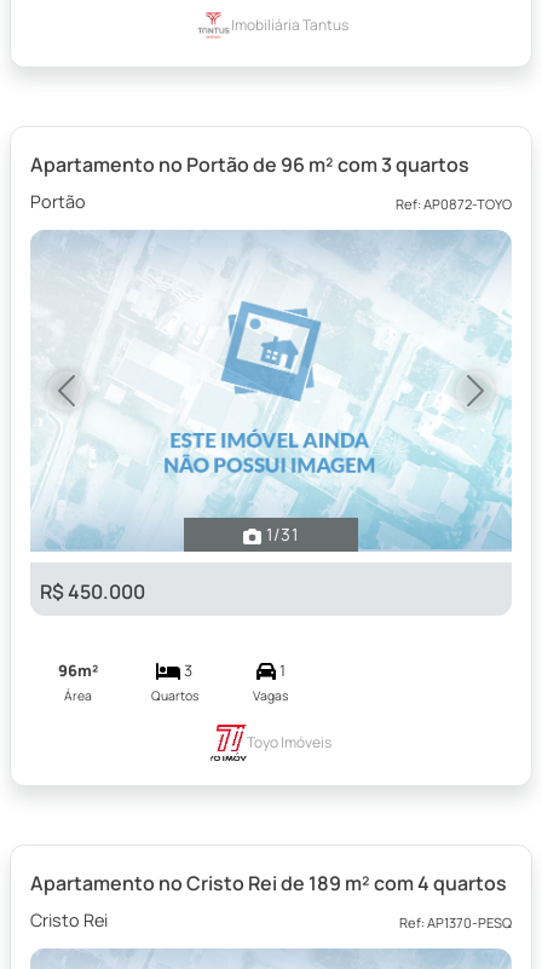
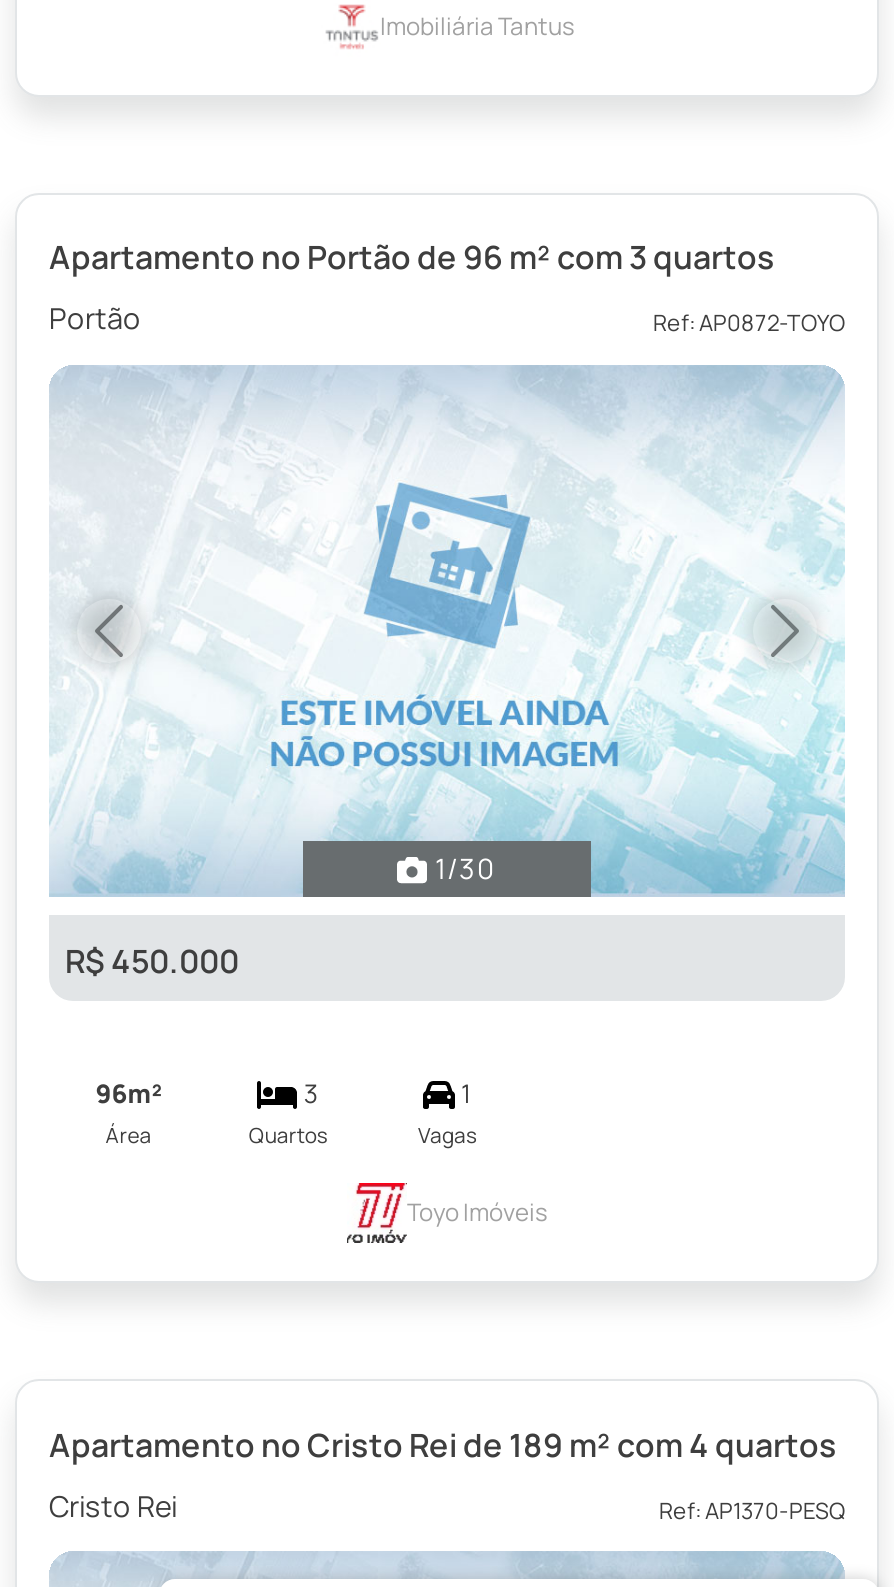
- 1/31
+ 1/30
